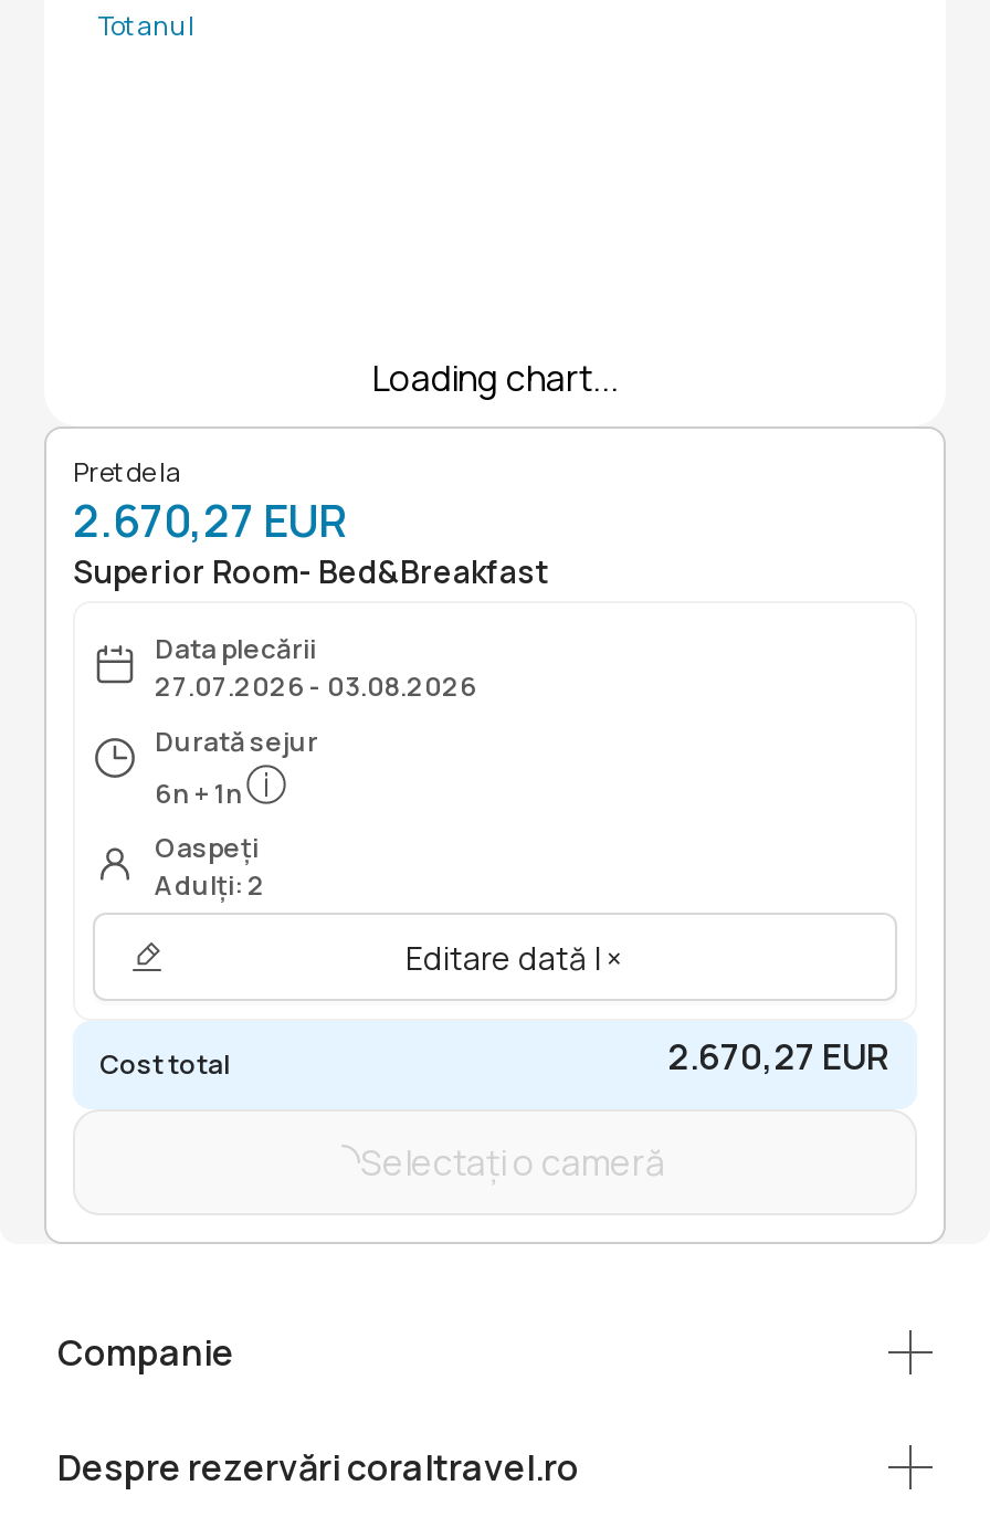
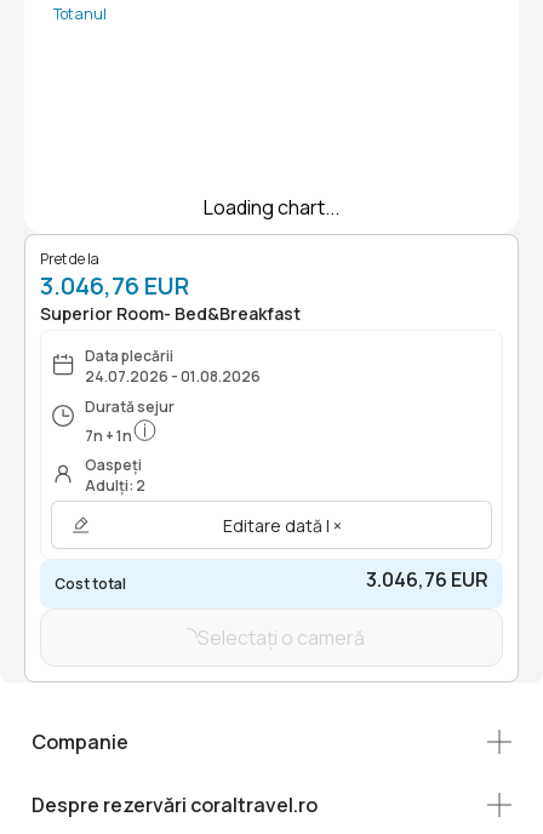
- 2.670,27 EUR
+ 3.046,76 EUR

- 27.07.2026 - 03.08.2026
+ 24.07.2026 - 01.08.2026

- 6n + 1n
+ 7n + 1n

- 2.670,27 EUR
+ 3.046,76 EUR
